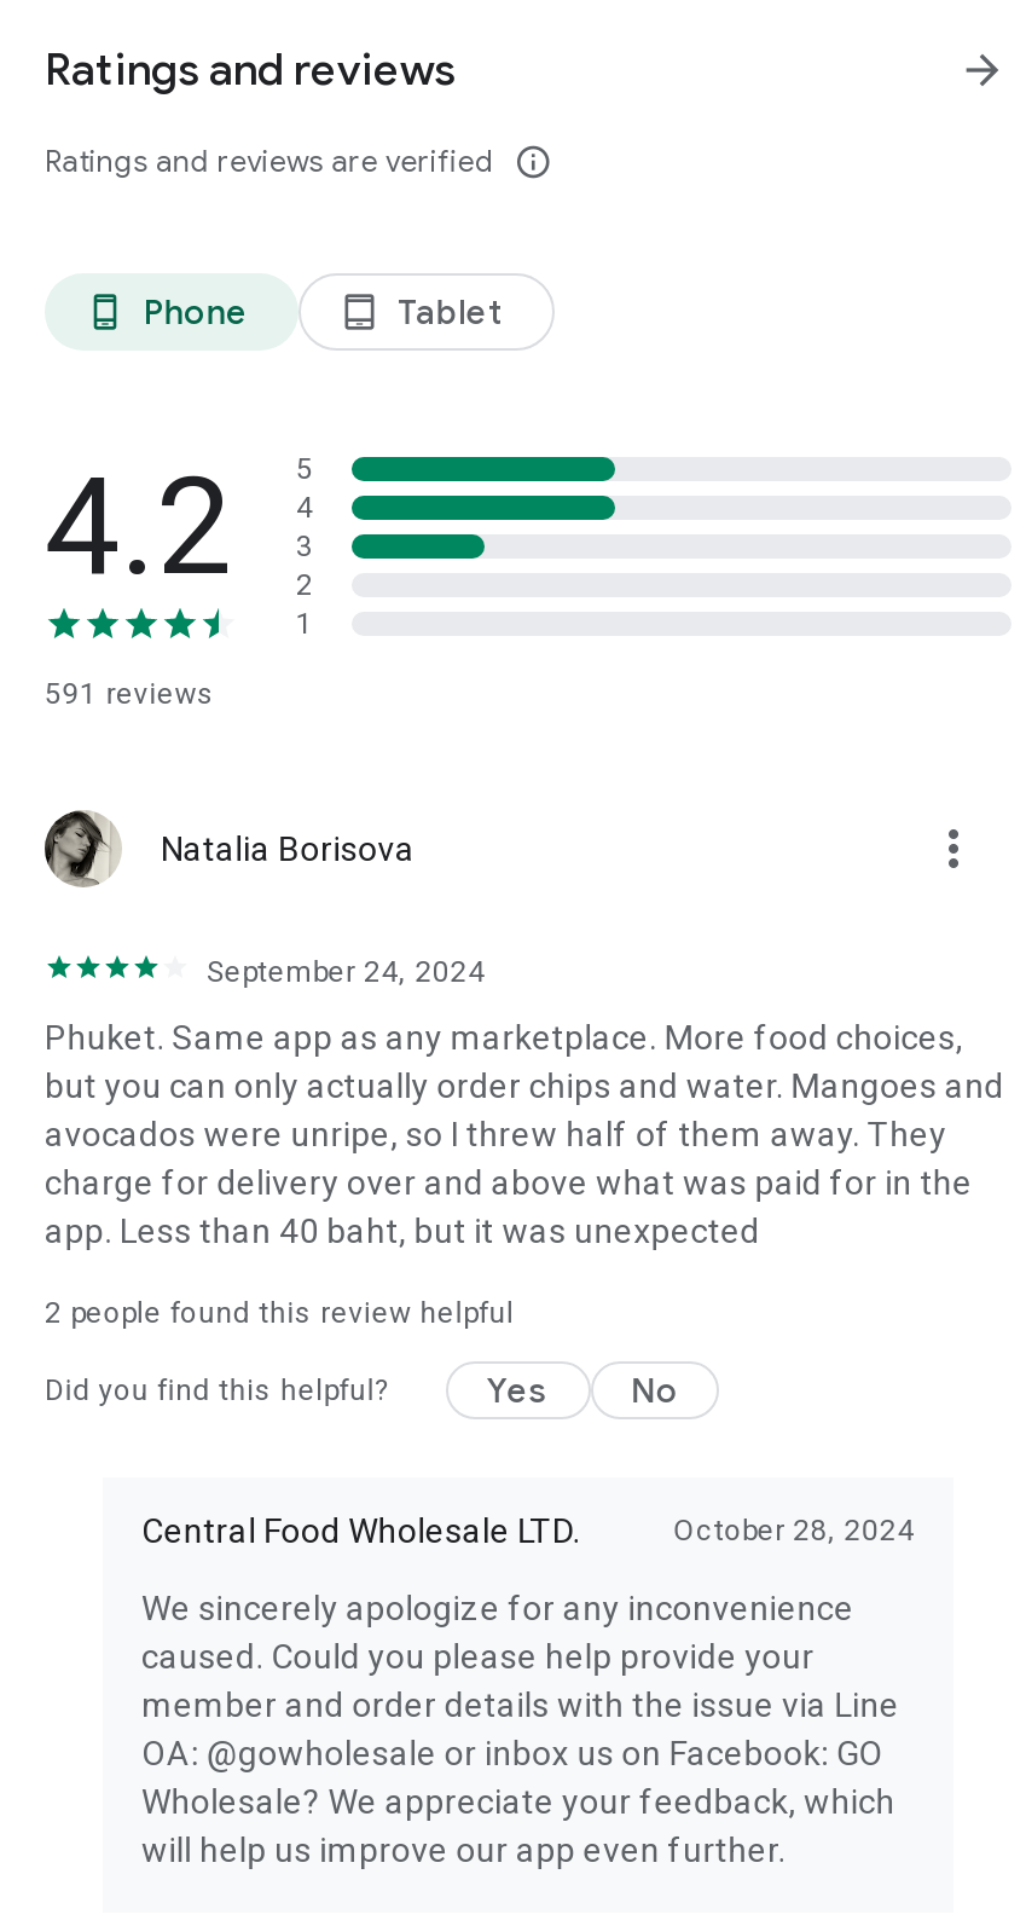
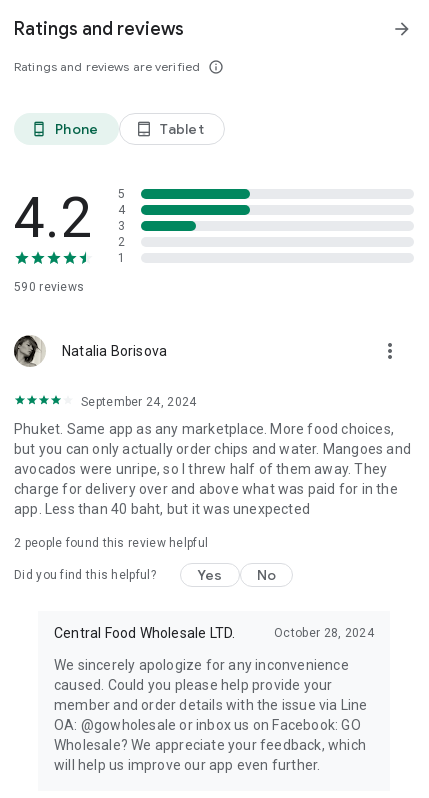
- 591 reviews
+ 590 reviews
